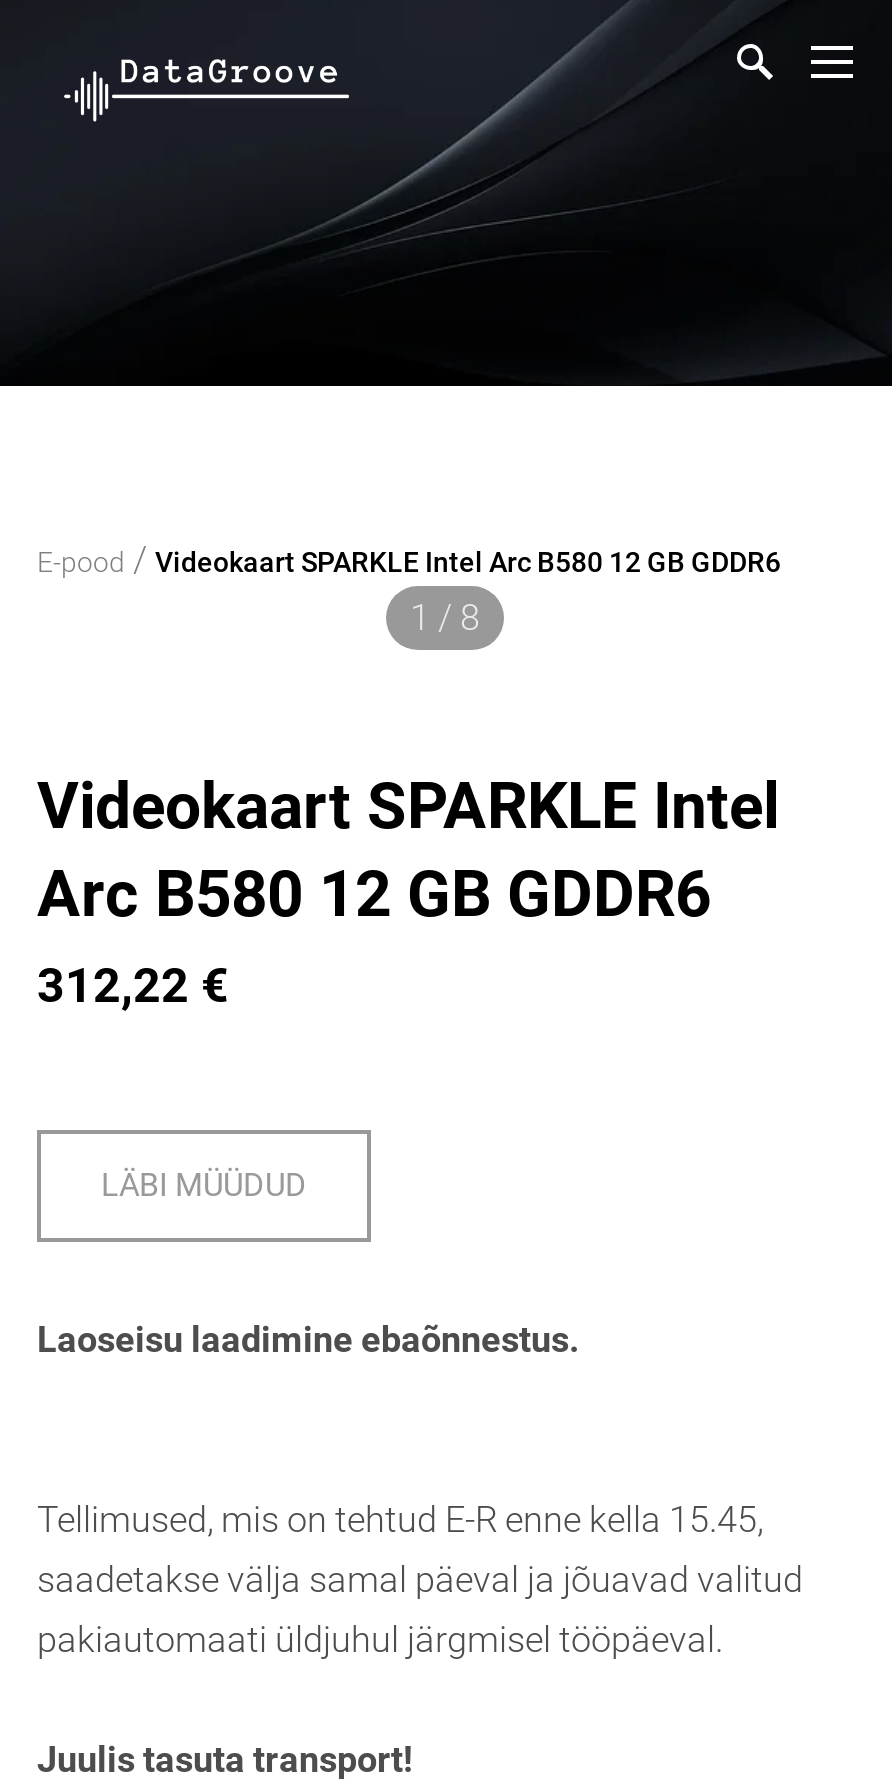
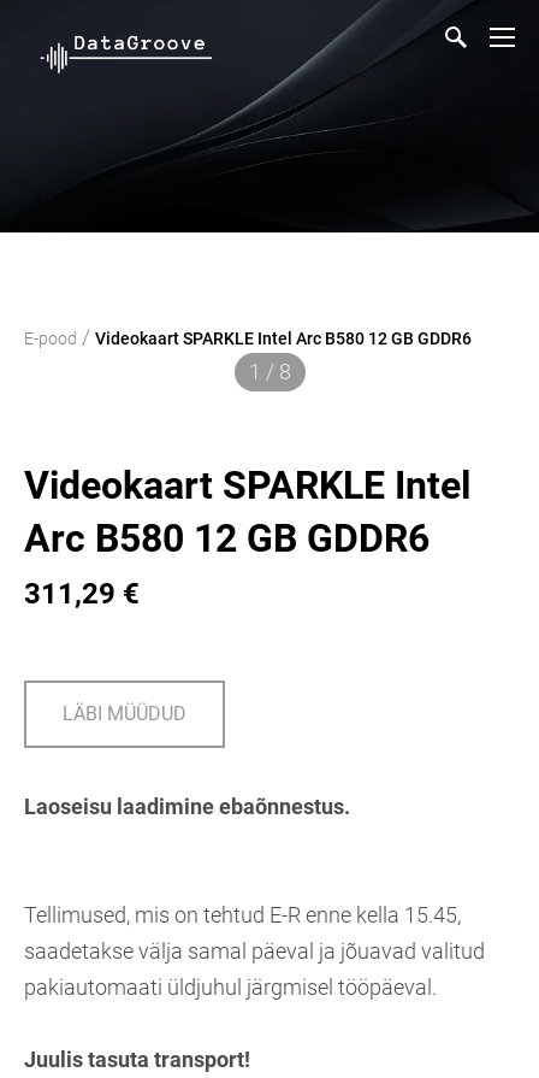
- 312,22 €
+ 311,29 €
